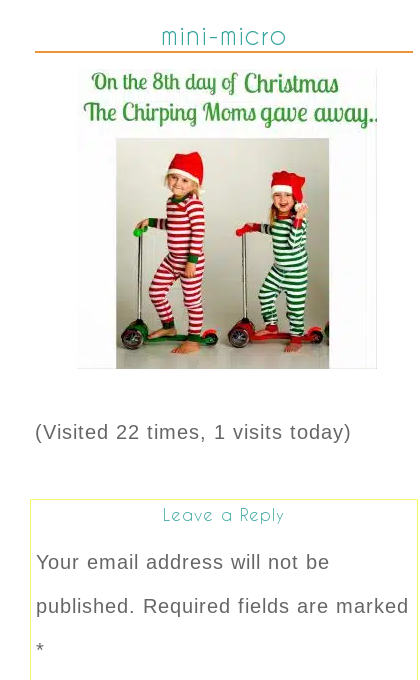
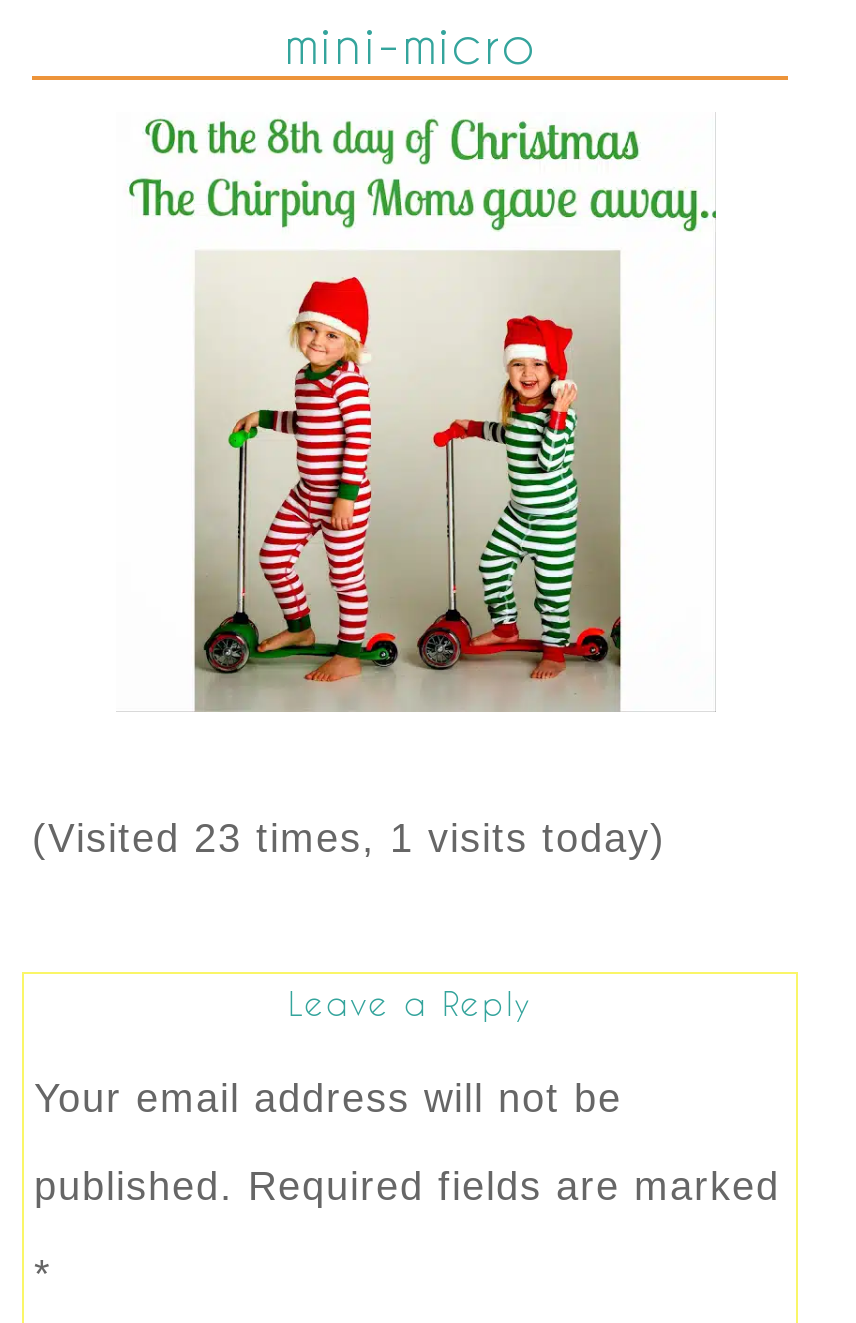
- (Visited 22 times, 1 visits today)
+ (Visited 23 times, 1 visits today)
